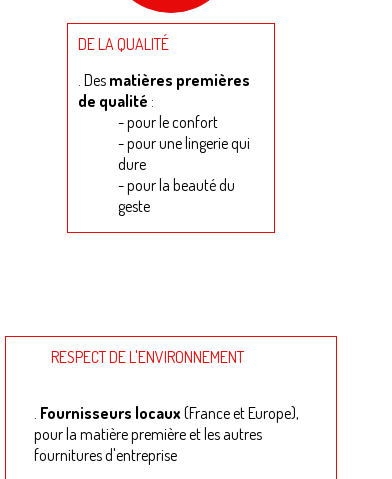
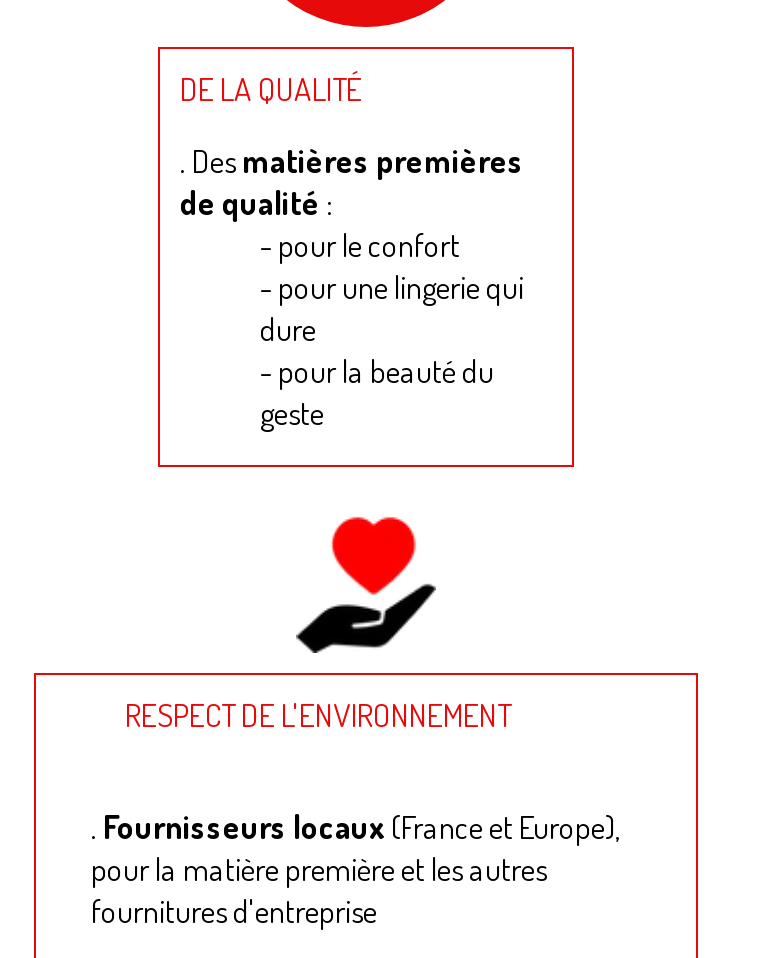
+ [image]
